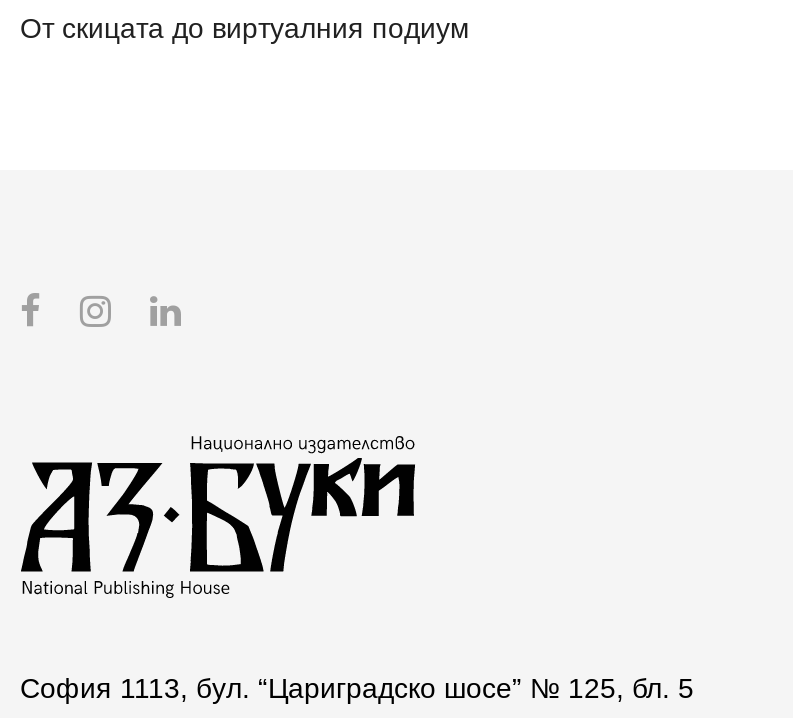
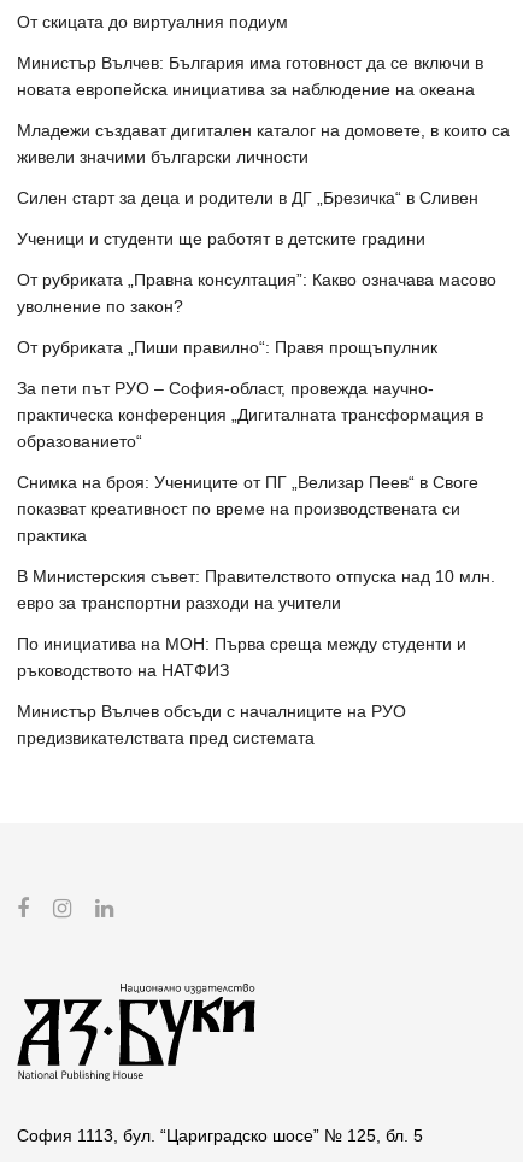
+ Министър Вълчев: България има готовност да се включи в
+ новата европейска инициатива за наблюдение на океана
+ Младежи създават дигитален каталог на домовете, в които са
+ живели значими български личности
+ Силен старт за деца и родители в ДГ „Брезичка“ в Сливен
+ Ученици и студенти ще работят в детските градини
+ От рубриката „Правна консултация”: Какво означава масово
+ уволнение по закон?
+ От рубриката „Пиши правилно“: Правя прощъпулник
+ За пети път РУО – София-област, провежда научно-
+ практическа конференция „Дигиталната трансформация в
+ образованието“
+ Снимка на броя: Учениците от ПГ „Велизар Пеев“ в Своге
+ показват креативност по време на производствената си
+ практика
+ В Министерския съвет: Правителството отпуска над 10 млн.
+ евро за транспортни разходи на учители
+ По инициатива на МОН: Първа среща между студенти и
+ ръководството на НАТФИЗ
+ Министър Вълчев обсъди с началниците на РУО
+ предизвикателствата пред системата
